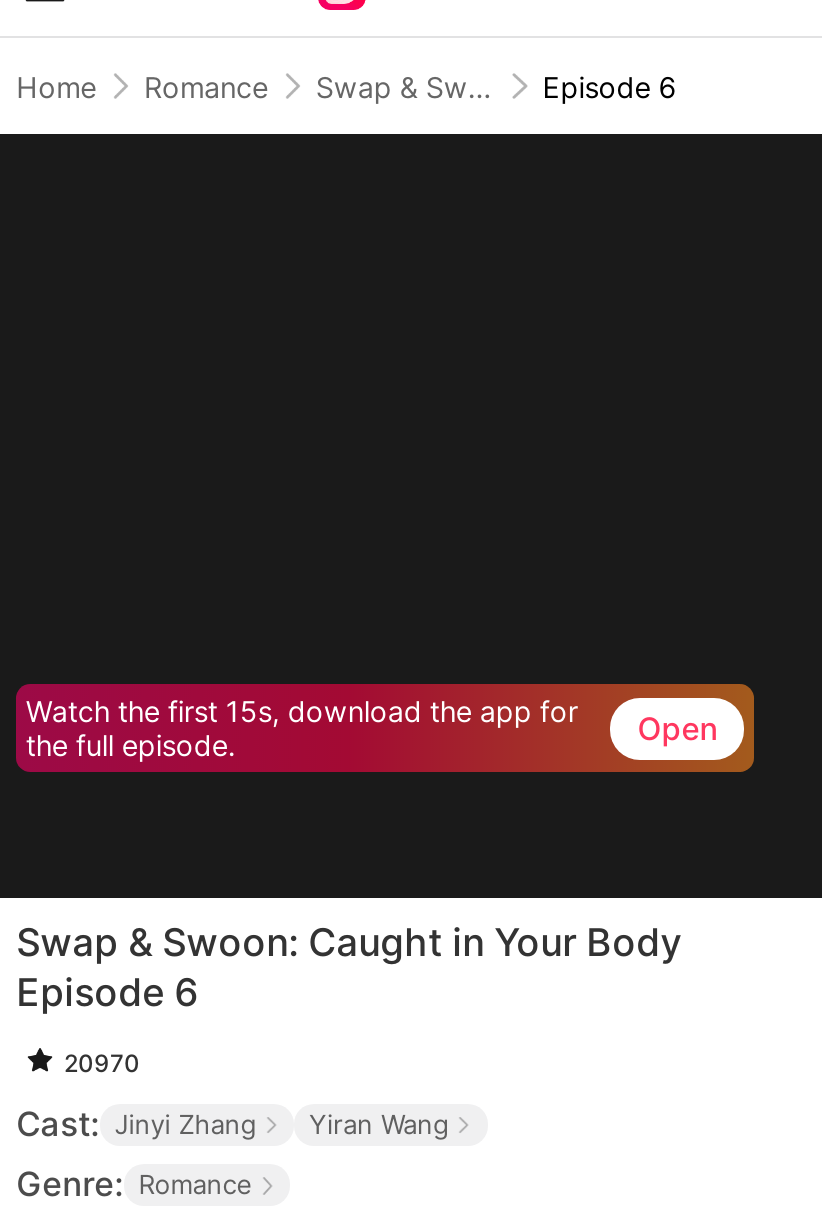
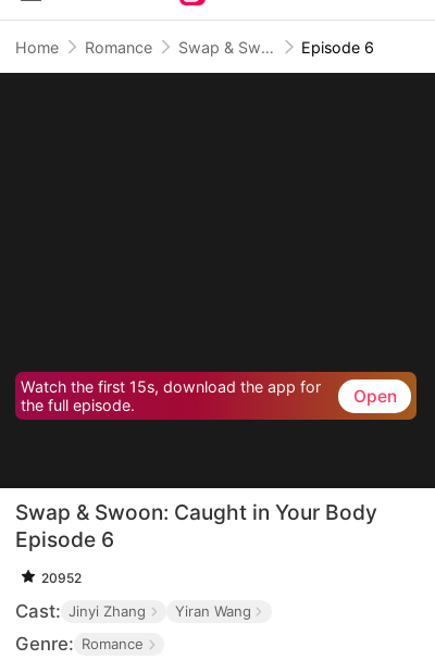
- 20970
+ 20952
